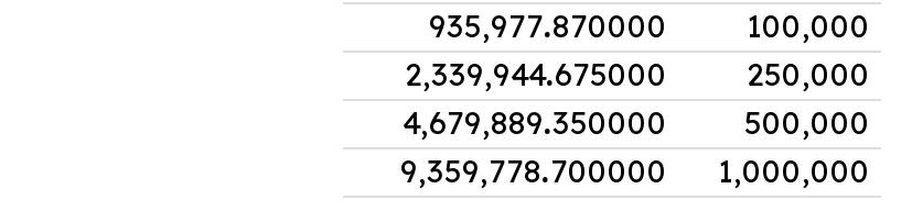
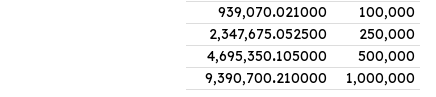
- 935,977.870000 100,000
+ 939,070.021000 100,000

- 2,339,944.675000
+ 2,347,675.052500

- 4,679,889.350000 500,000
+ 4,695,350.105000 500,000

- 9,359,778.700000 1,000,000
+ 9,390,700.210000 1,000,000
